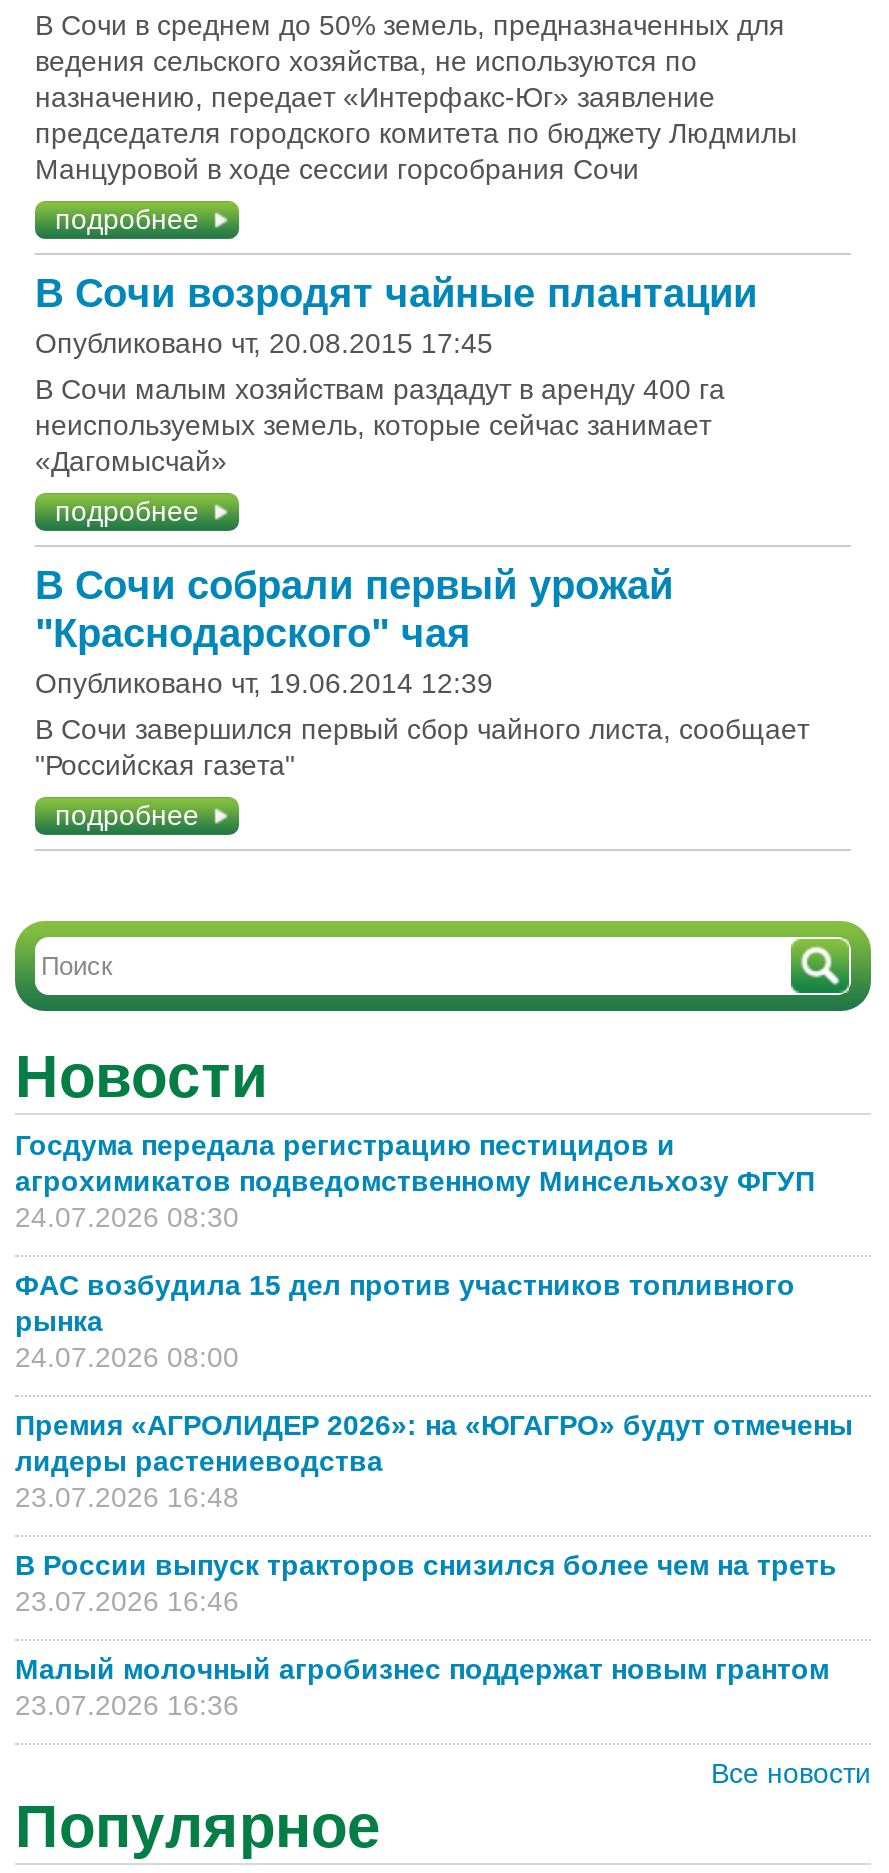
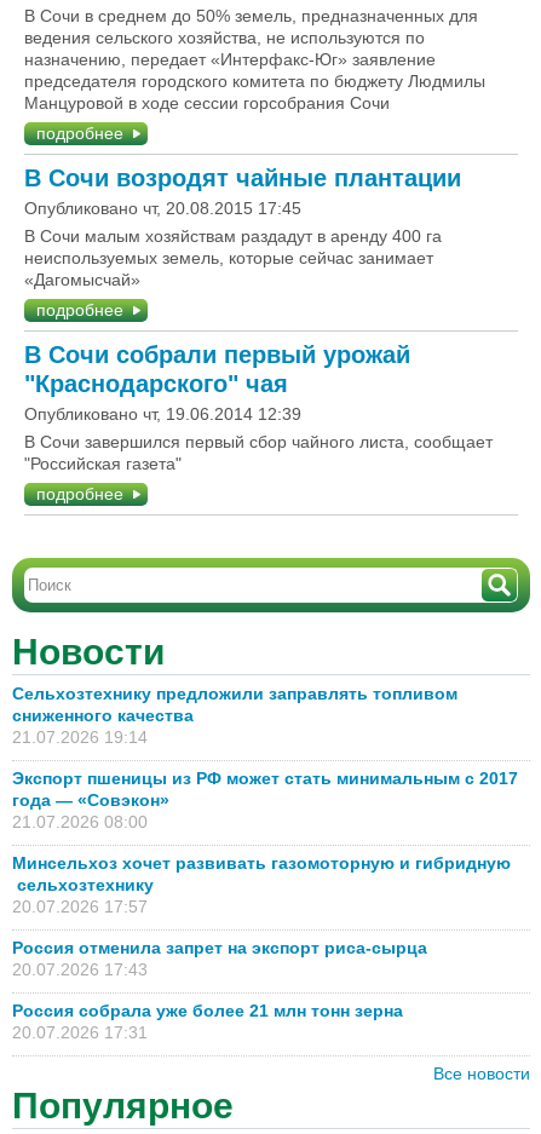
- Госдума передала регистрацию пестицидов и
- агрохимикатов подведомственному Минсельхозу ФГУП
- 24.07.2026 08:30
+ Сельхозтехнику предложили заправлять топливом
+ сниженного качества
+ 21.07.2026 19:14

- ФАС возбудила 15 дел против участников топливного
- рынка
- 24.07.2026 08:00
+ Экспорт пшеницы из РФ может стать минимальным с 2017
+ года — «Совэкон»
+ 21.07.2026 08:00

- Премия «АГРОЛИДЕР 2026»: на «ЮГАГРО» будут отмечены
- лидеры растениеводства
- 23.07.2026 16:48
+ Минсельхоз хочет развивать газомоторную и гибридную
+ сельхозтехнику
+ 20.07.2026 17:57

- В России выпуск тракторов снизился более чем на треть
- 23.07.2026 16:46
+ Россия отменила запрет на экспорт риса-сырца
+ 20.07.2026 17:43

- Малый молочный агробизнес поддержат новым грантом
- 23.07.2026 16:36
+ Россия собрала уже более 21 млн тонн зерна
+ 20.07.2026 17:31
